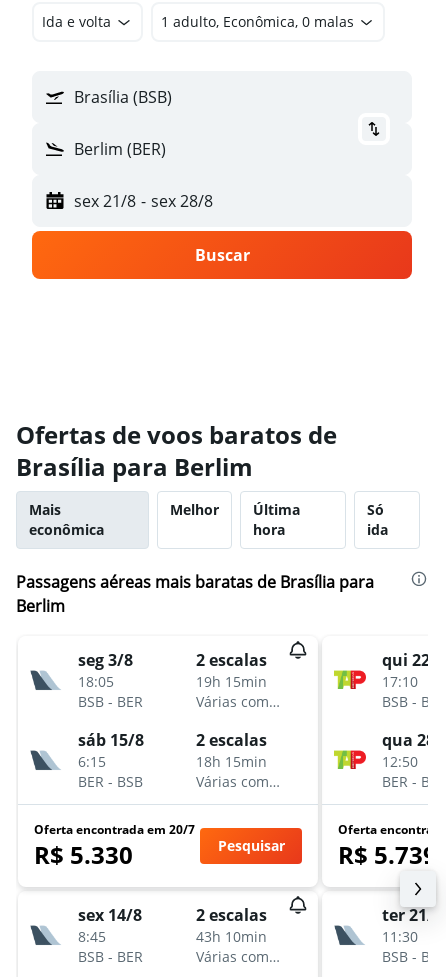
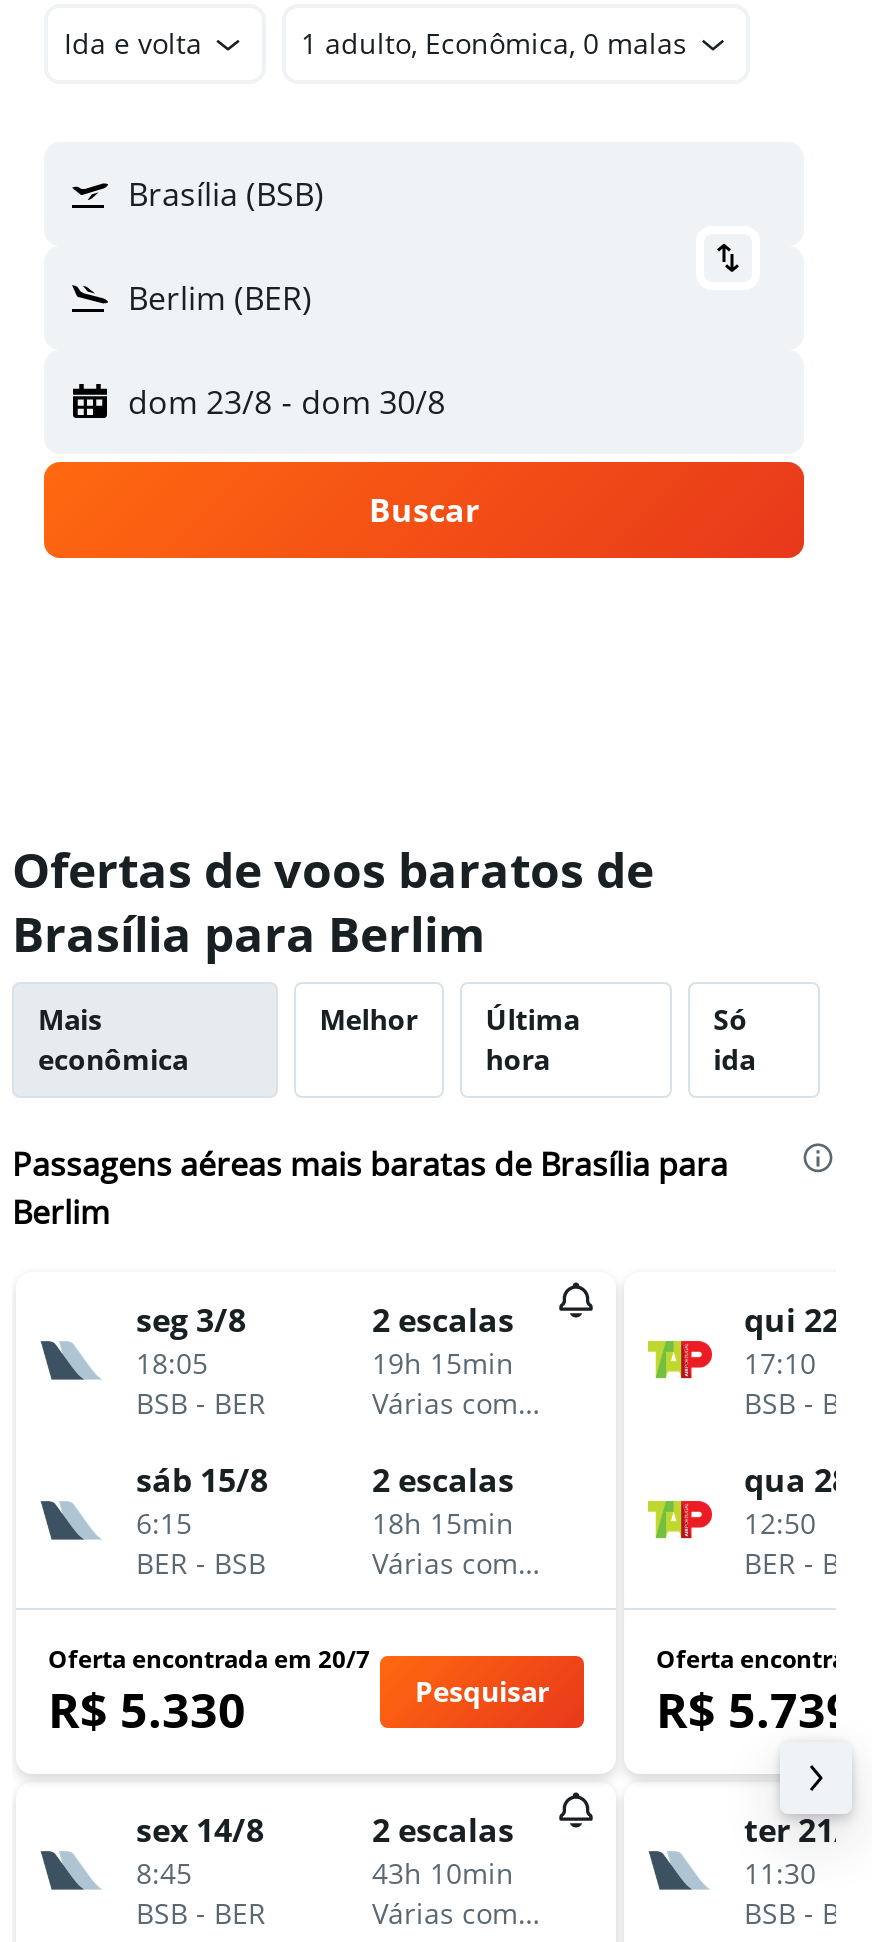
- sex 21/8 - sex 28/8
+ dom 23/8 - dom 30/8
